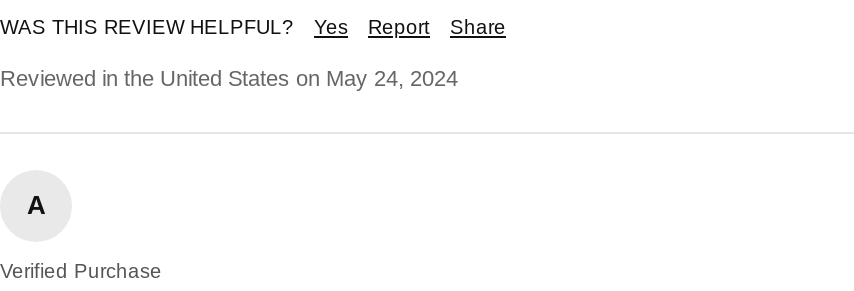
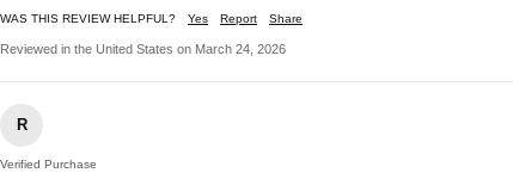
- Reviewed in the United States on May 24, 2024
+ Reviewed in the United States on March 24, 2026

- A
+ R
